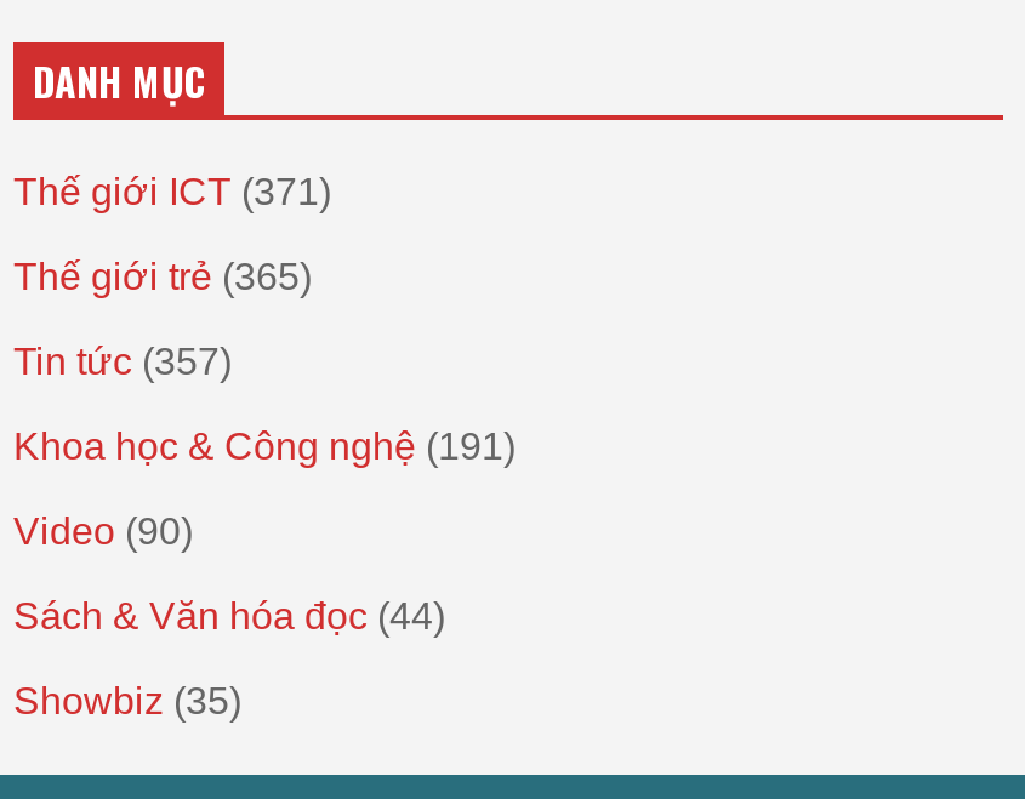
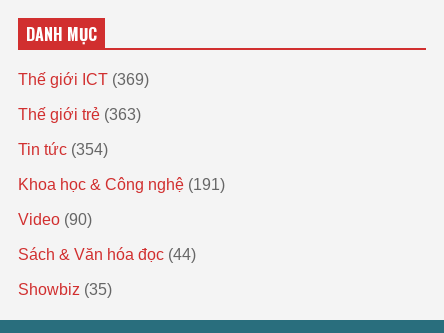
- Thế giới ICT (371)
+ Thế giới ICT (369)

- Thế giới trẻ (365)
+ Thế giới trẻ (363)

- Tin tức (357)
+ Tin tức (354)
